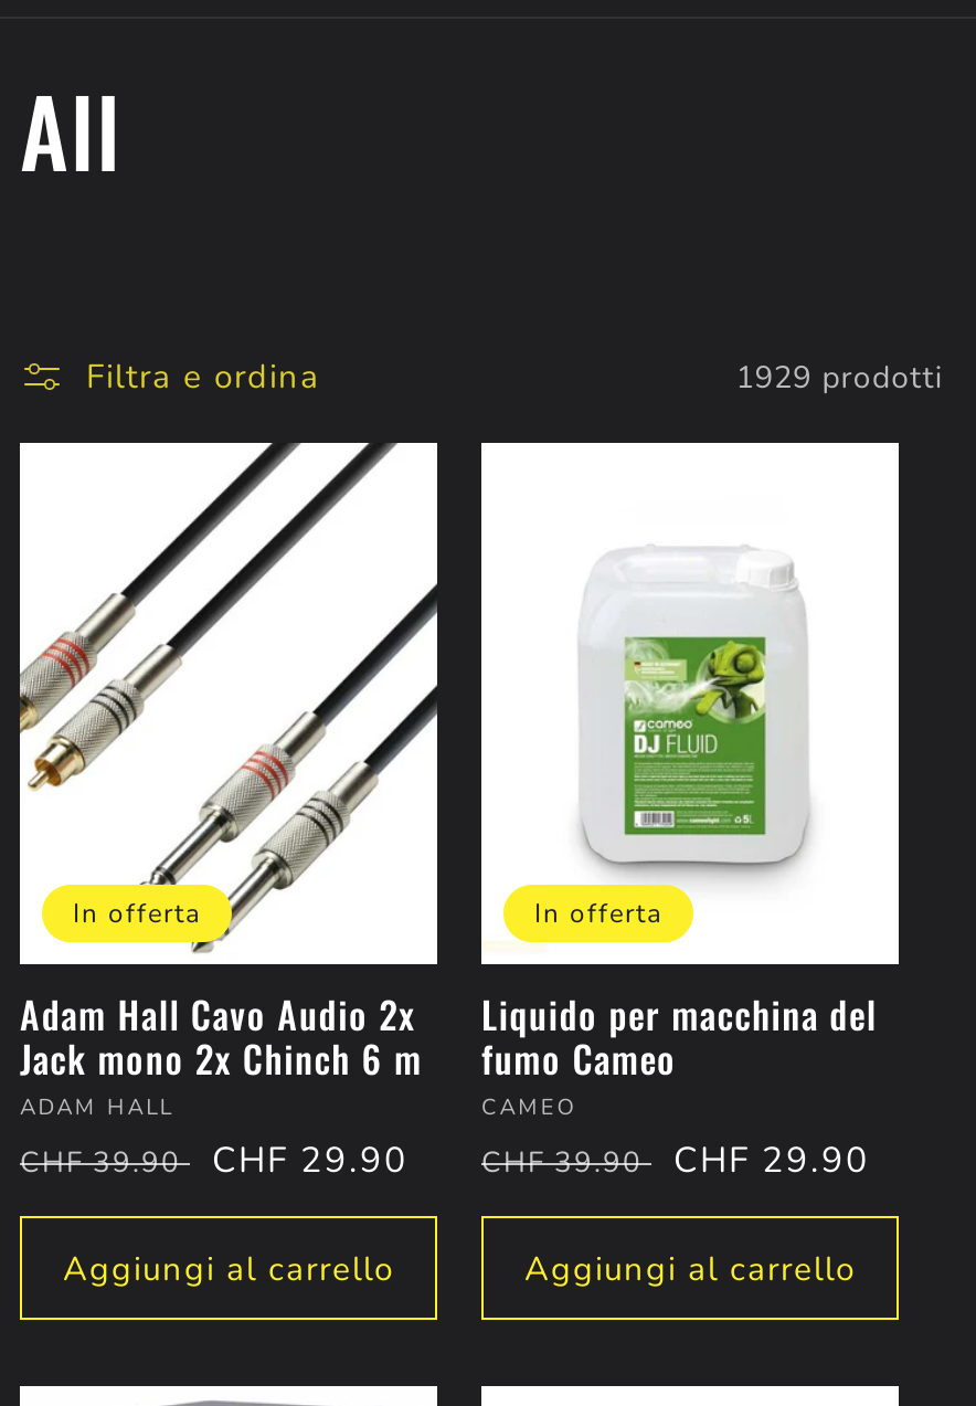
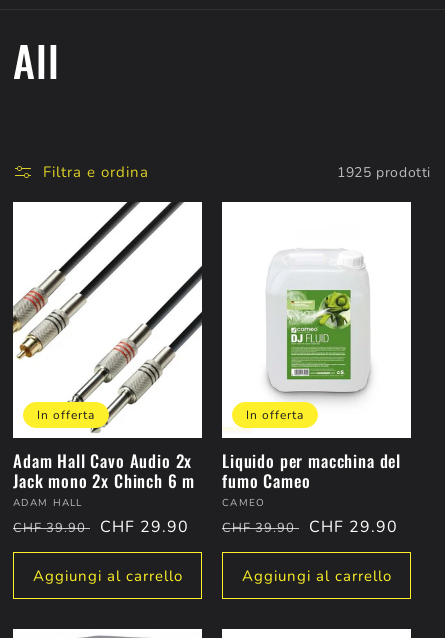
- 1929 prodotti
+ 1925 prodotti
